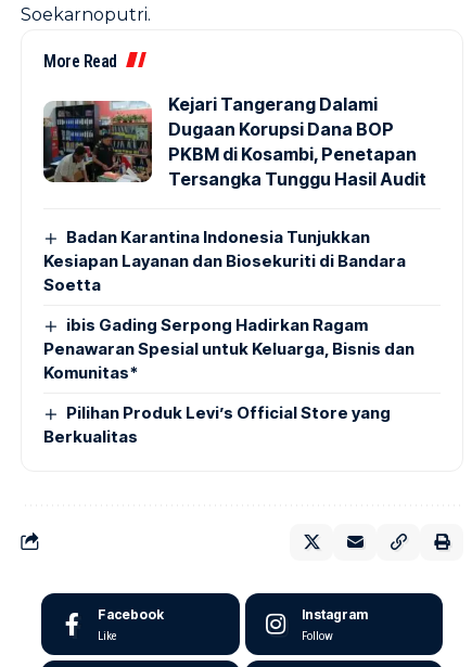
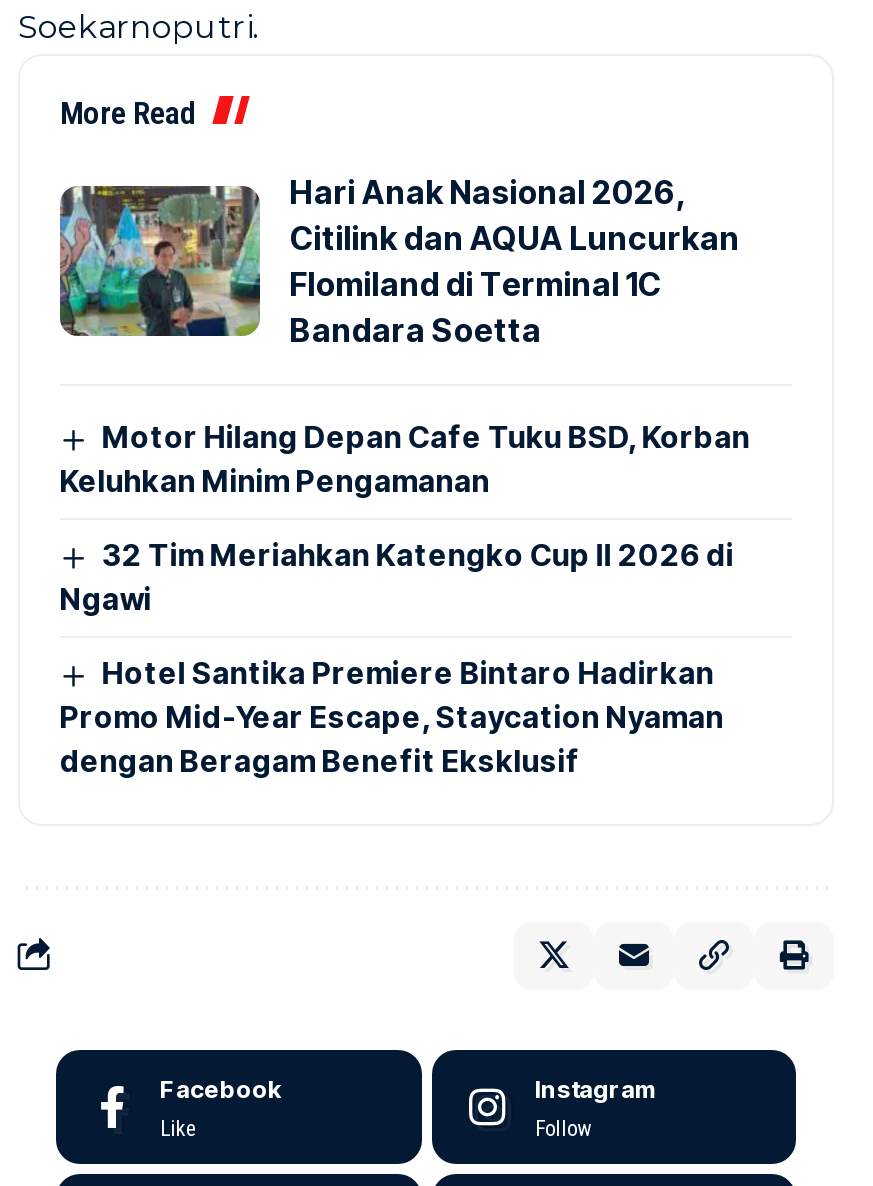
- [image]
- Kejari Tangerang Dalami
- Dugaan Korupsi Dana BOP
- PKBM di Kosambi, Penetapan
- Tersangka Tunggu Hasil Audit
+ [image]
+ Hari Anak Nasional 2026,
+ Citilink dan AQUA Luncurkan
+ Flomiland di Terminal 1C
+ Bandara Soetta

- Badan Karantina Indonesia Tunjukkan
- Kesiapan Layanan dan Biosekuriti di Bandara
- Soetta
+ Motor Hilang Depan Cafe Tuku BSD, Korban
+ Keluhkan Minim Pengamanan

- ibis Gading Serpong Hadirkan Ragam
- Penawaran Spesial untuk Keluarga, Bisnis dan
- Komunitas*
+ 32 Tim Meriahkan Katengko Cup II 2026 di
+ Ngawi

- Pilihan Produk Levi’s Official Store yang
- Berkualitas
+ Hotel Santika Premiere Bintaro Hadirkan
+ Promo Mid-Year Escape, Staycation Nyaman
+ dengan Beragam Benefit Eksklusif
